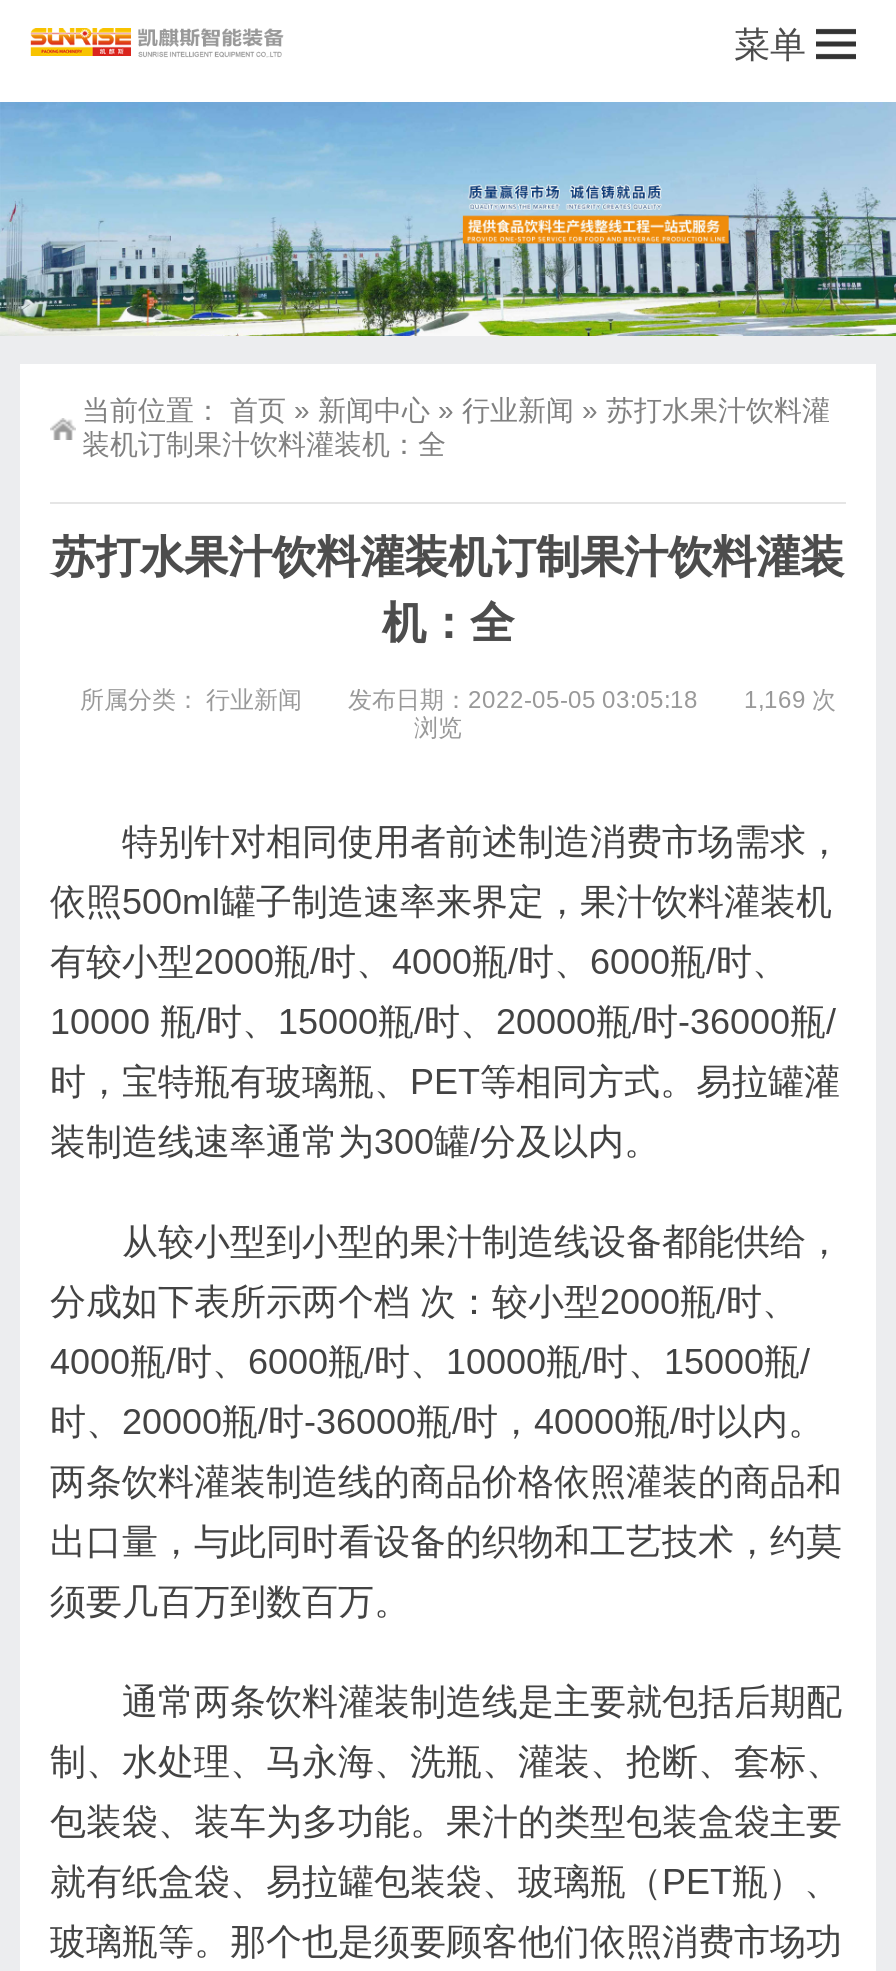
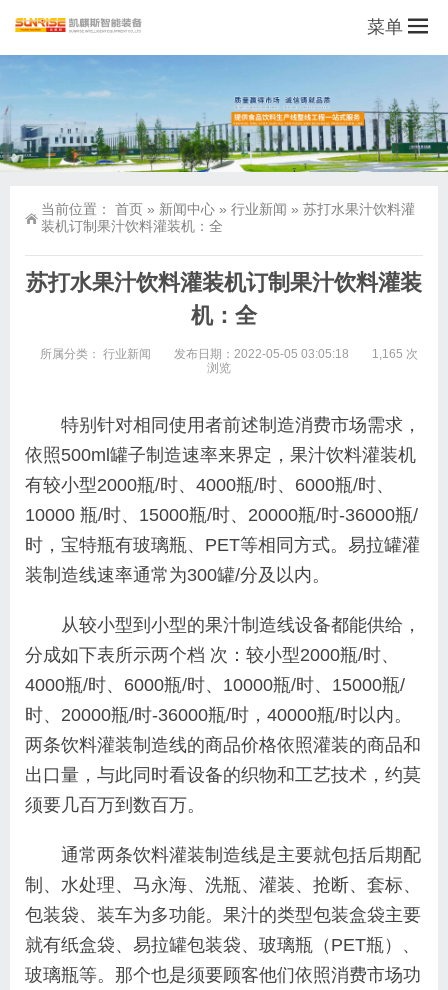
- 所属分类： 行业新闻 发布日期：2022-05-05 03:05:18 1,169 次
+ 所属分类： 行业新闻 发布日期：2022-05-05 03:05:18 1,165 次
